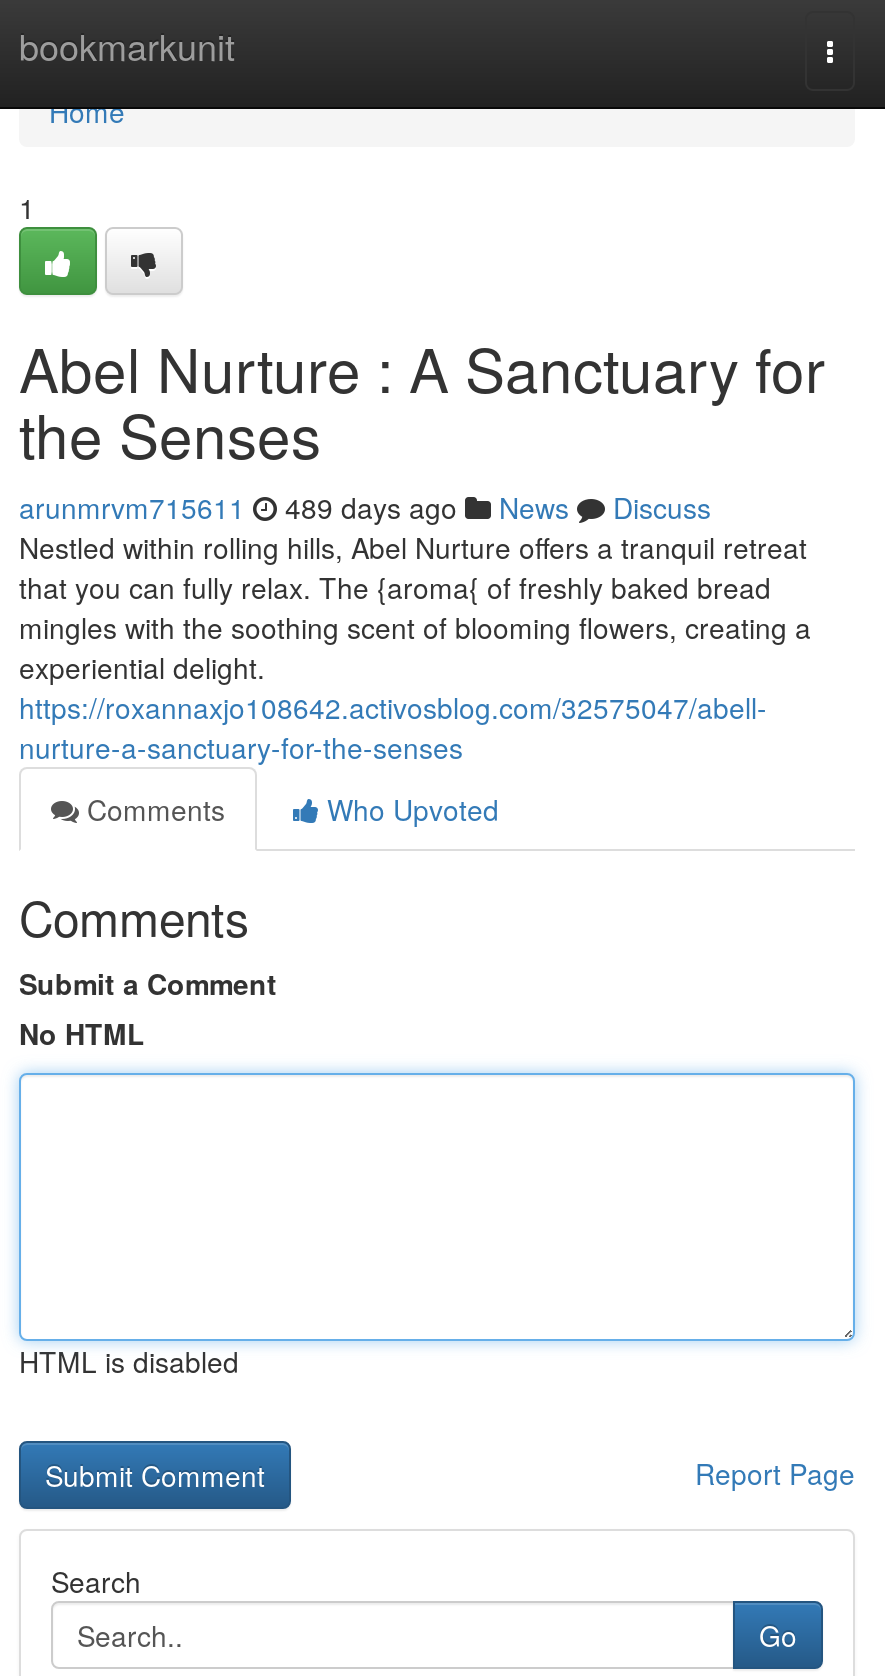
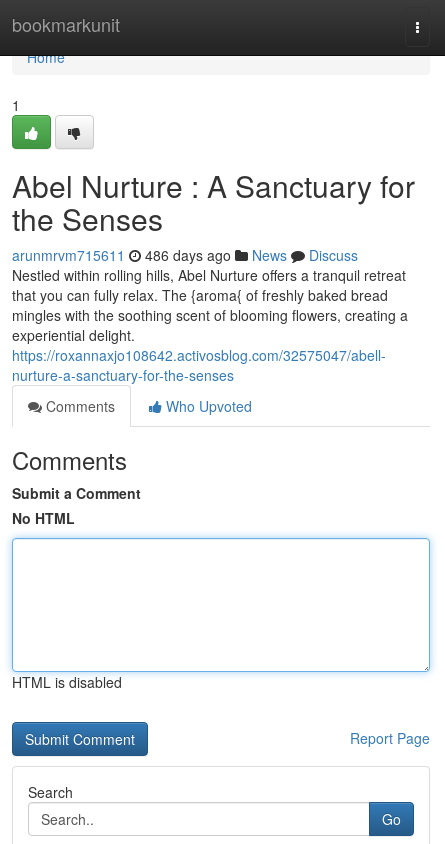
- arunmrvm715611 489 days ago News Discuss
+ arunmrvm715611 486 days ago News Discuss
